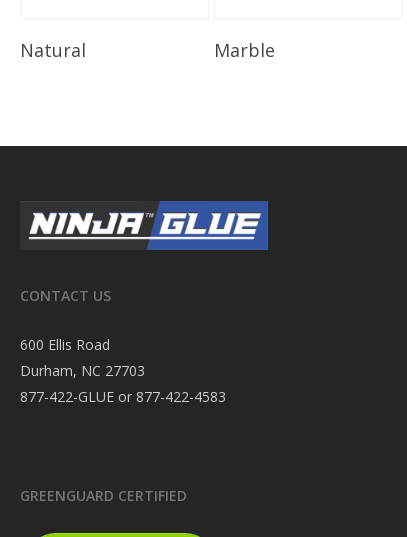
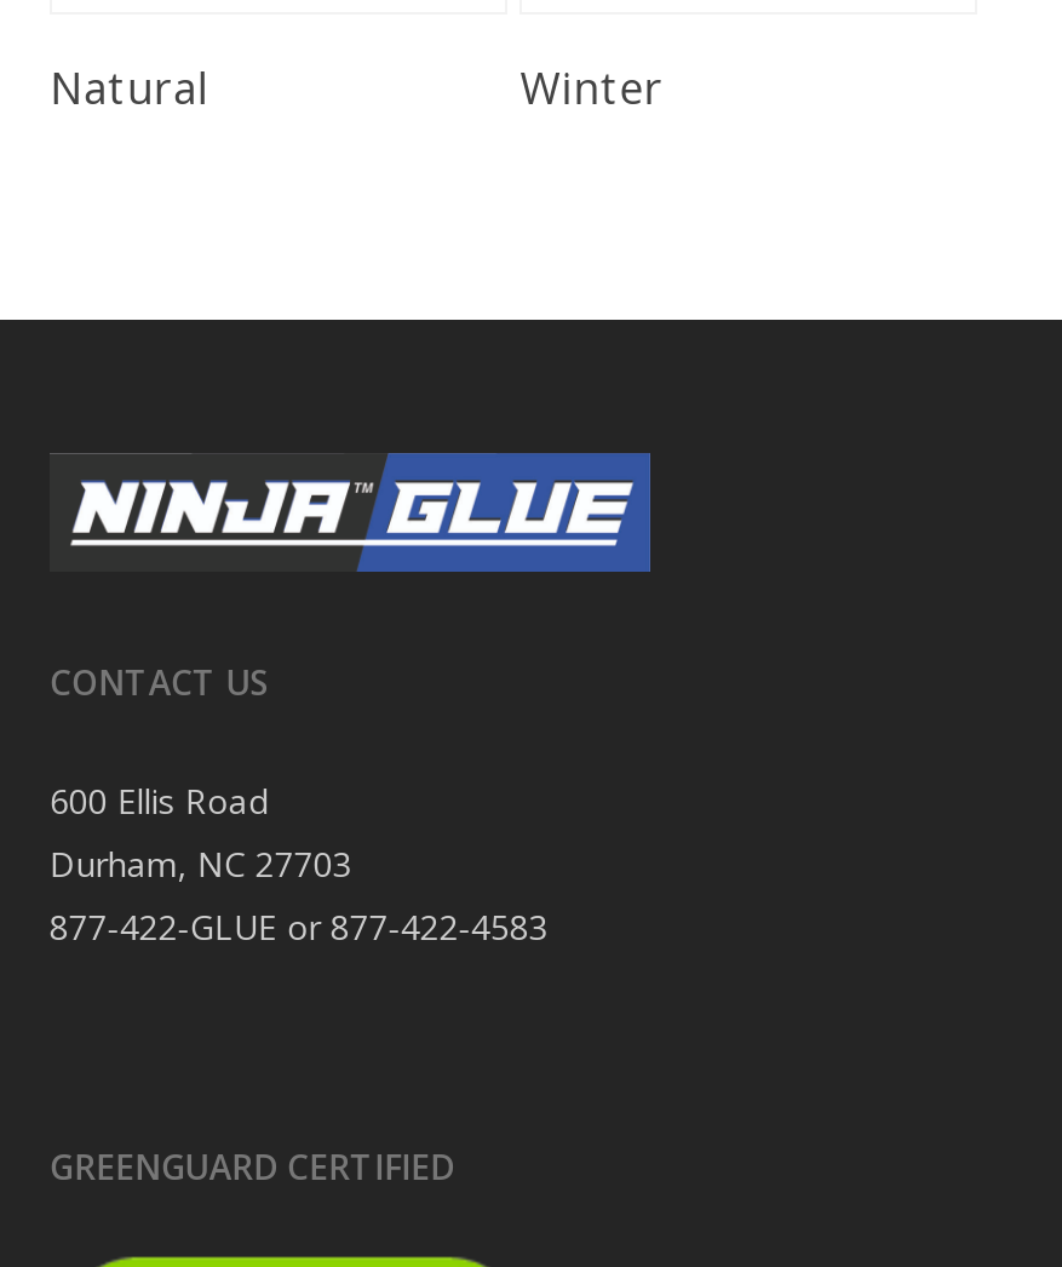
- Marble
+ Winter
